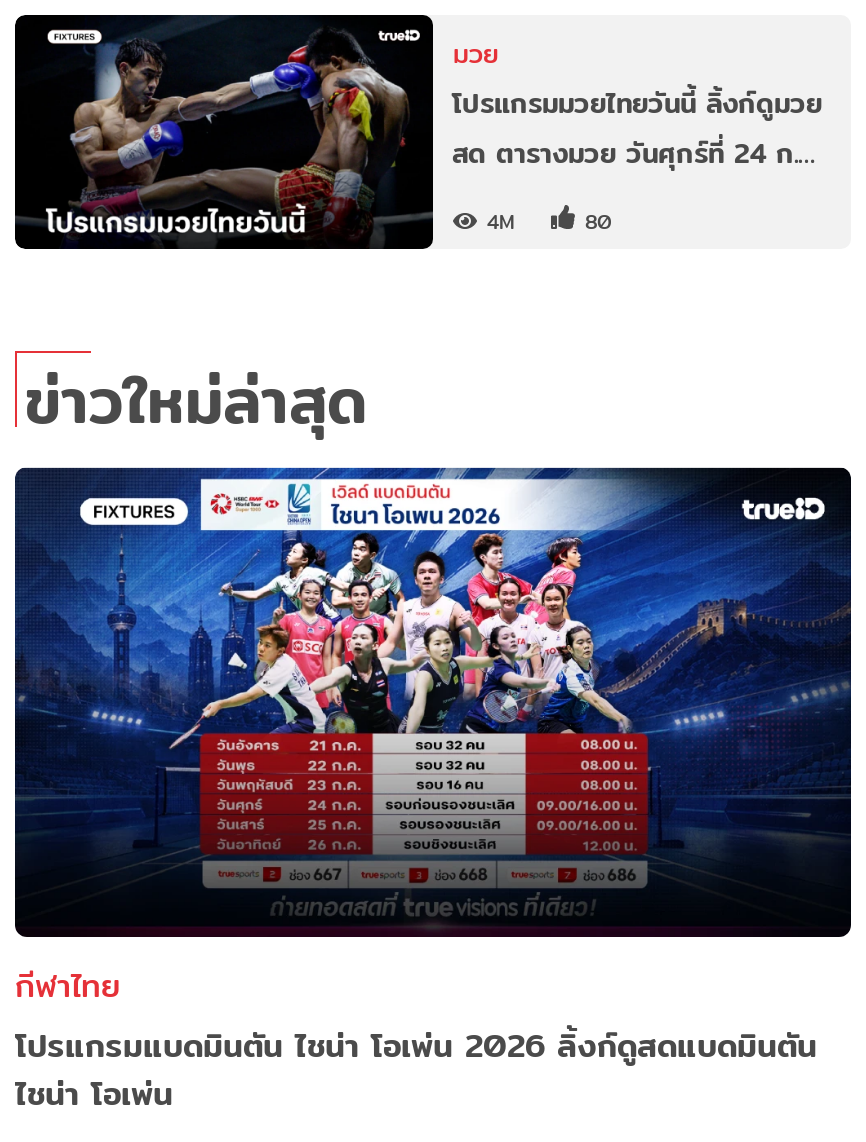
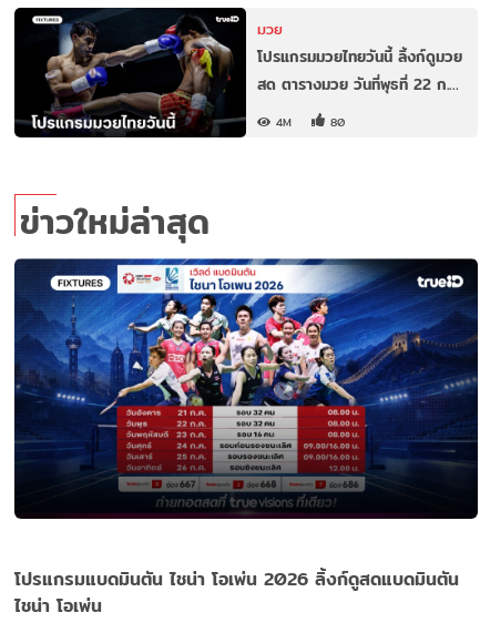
- สด ตารางมวย วันศุกร์ที่ 24 ก.…
+ สด ตารางมวย วันที่พุธที่ 22 ก.…

- กีฬาไทย
